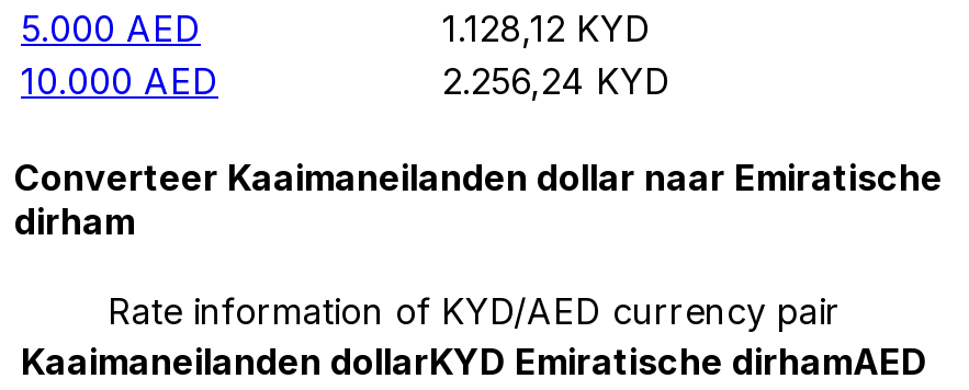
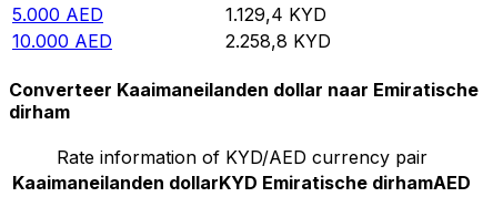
- 1.128,12 KYD
+ 1.129,4 KYD

- 2.256,24 KYD
+ 2.258,8 KYD
